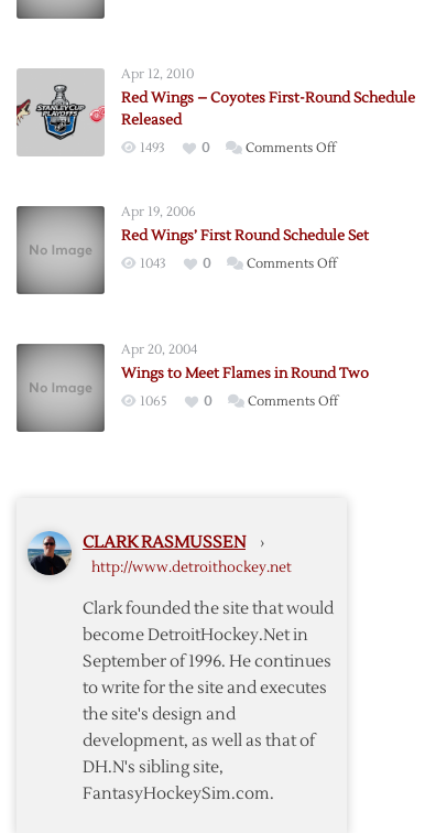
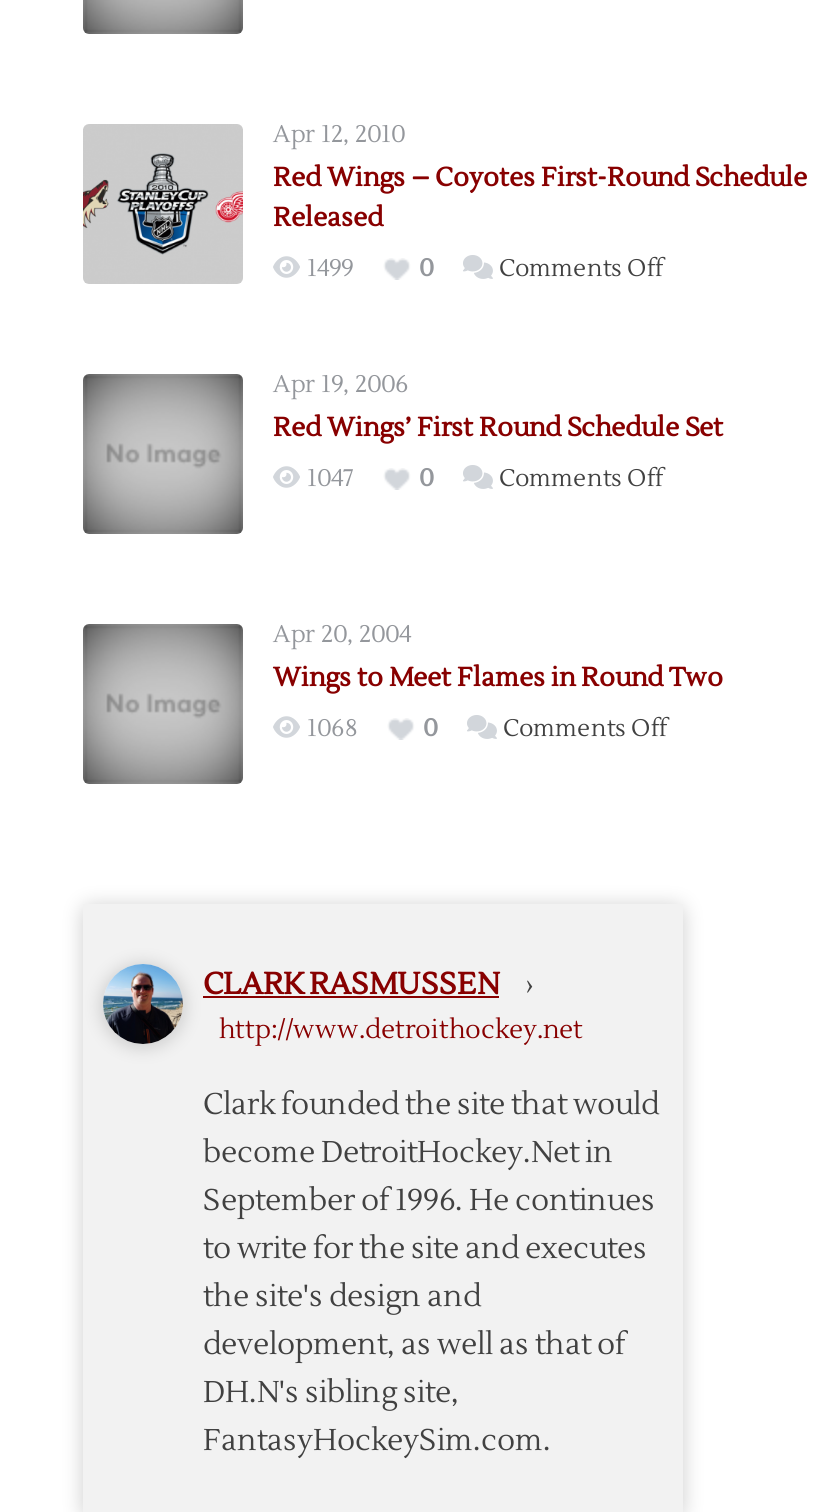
- 1493
+ 1499

- 1043
+ 1047

- 1065
+ 1068
